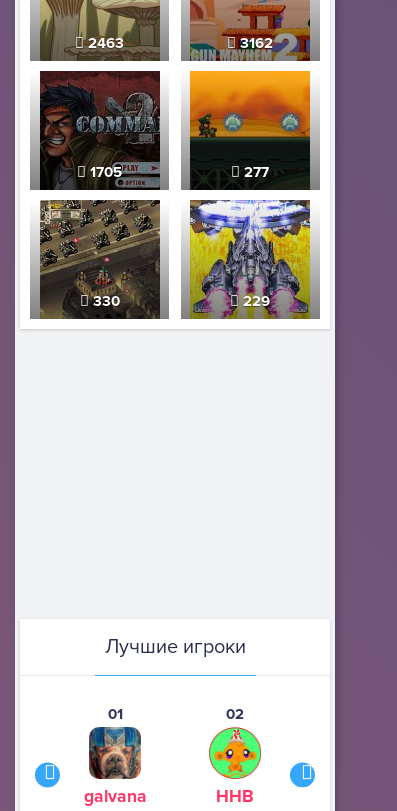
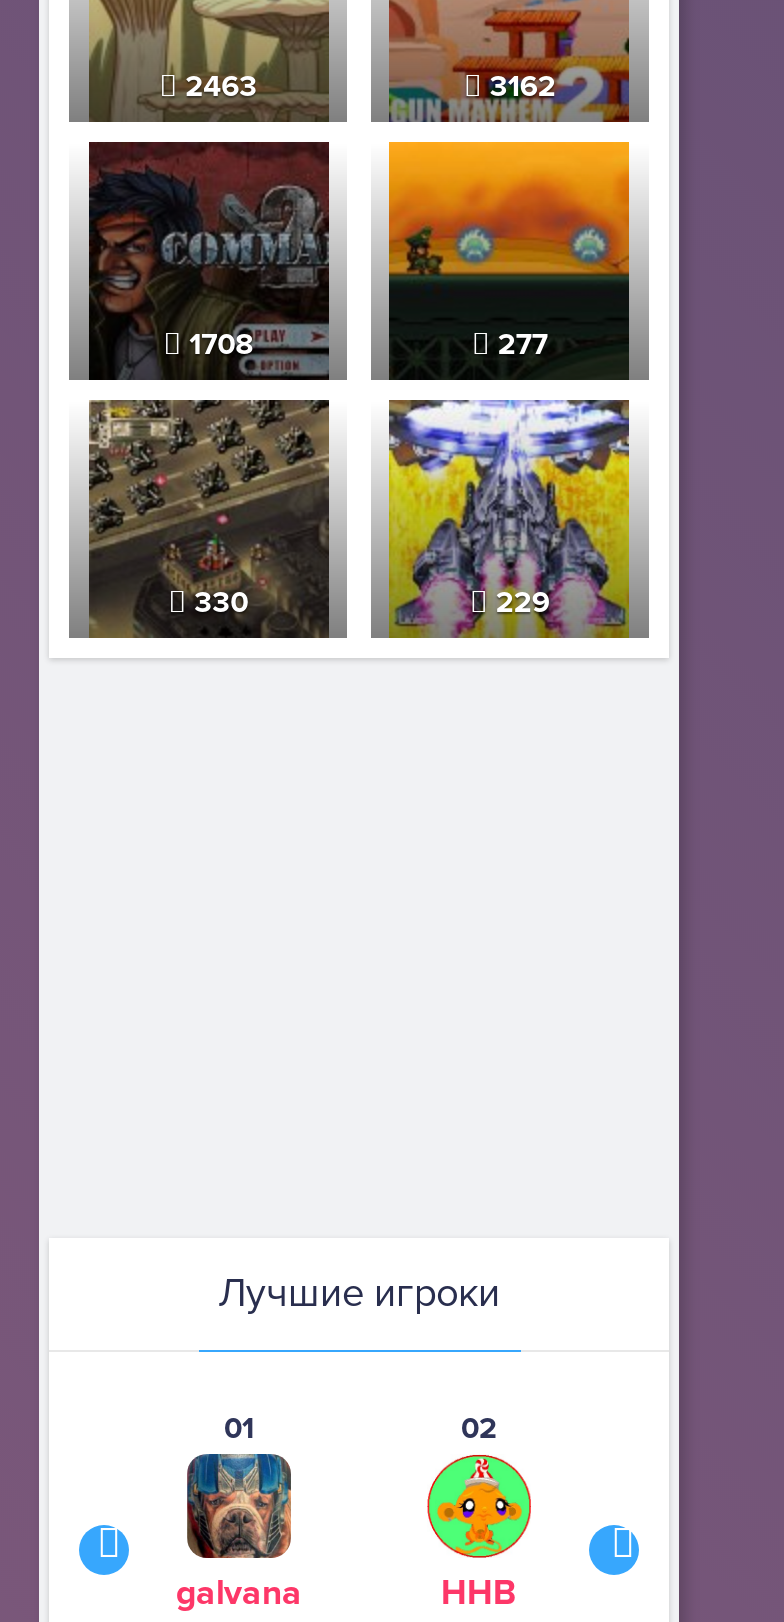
- 1705
+ 1708
